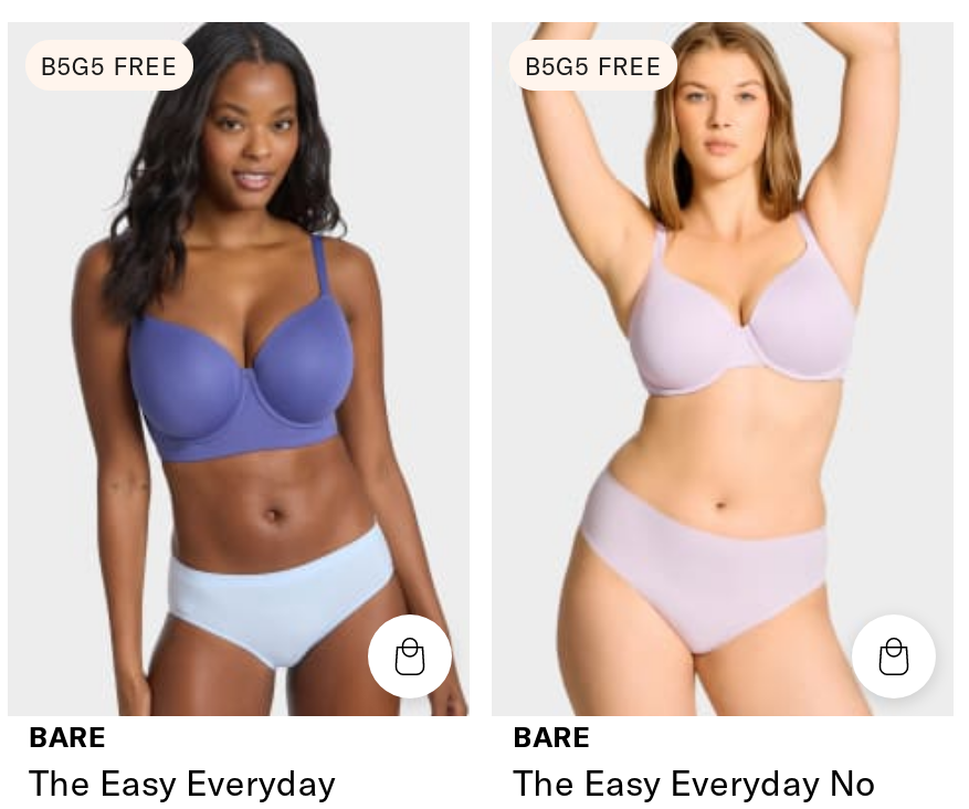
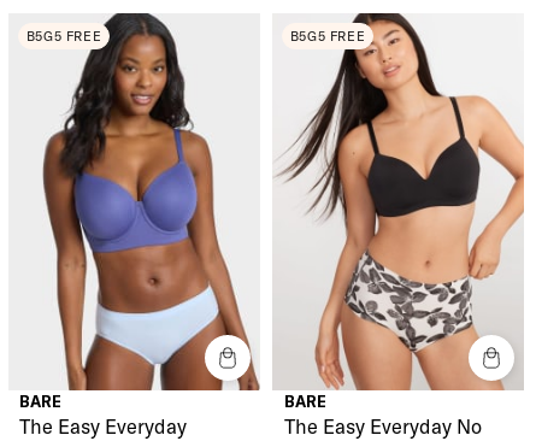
- [image]
+ [image]
